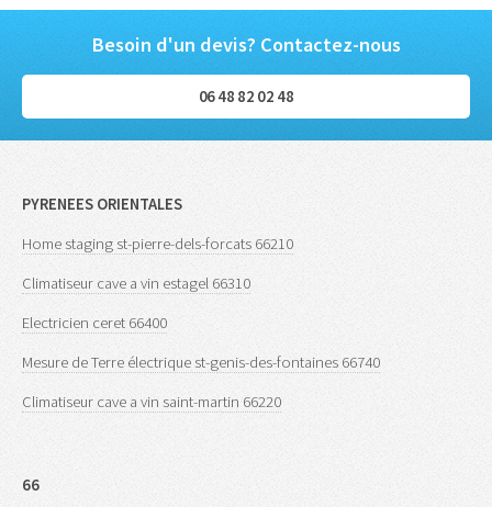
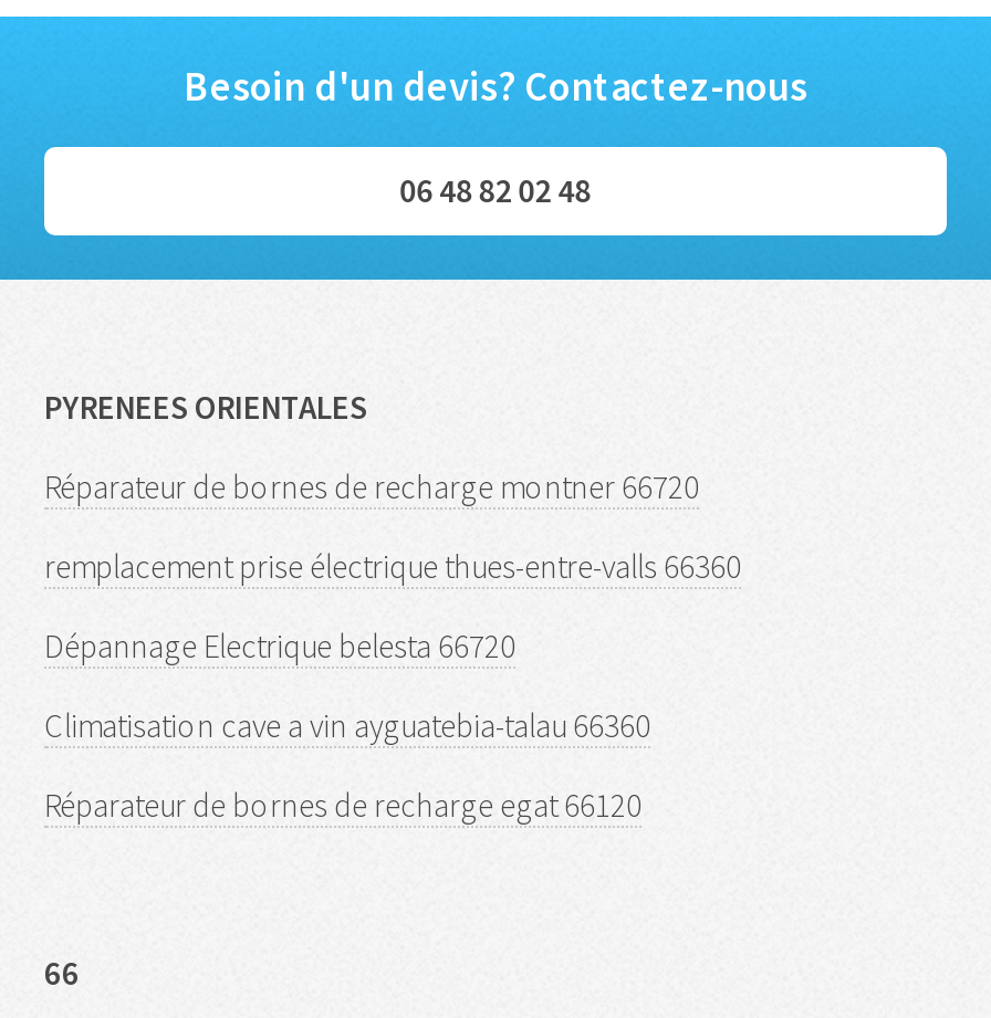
- Home staging st-pierre-dels-forcats 66210
+ Réparateur de bornes de recharge montner 66720

- Climatiseur cave a vin estagel 66310
+ remplacement prise électrique thues-entre-valls 66360

- Electricien ceret 66400
+ Dépannage Electrique belesta 66720

- Mesure de Terre électrique st-genis-des-fontaines 66740
+ Climatisation cave a vin ayguatebia-talau 66360

- Climatiseur cave a vin saint-martin 66220
+ Réparateur de bornes de recharge egat 66120
